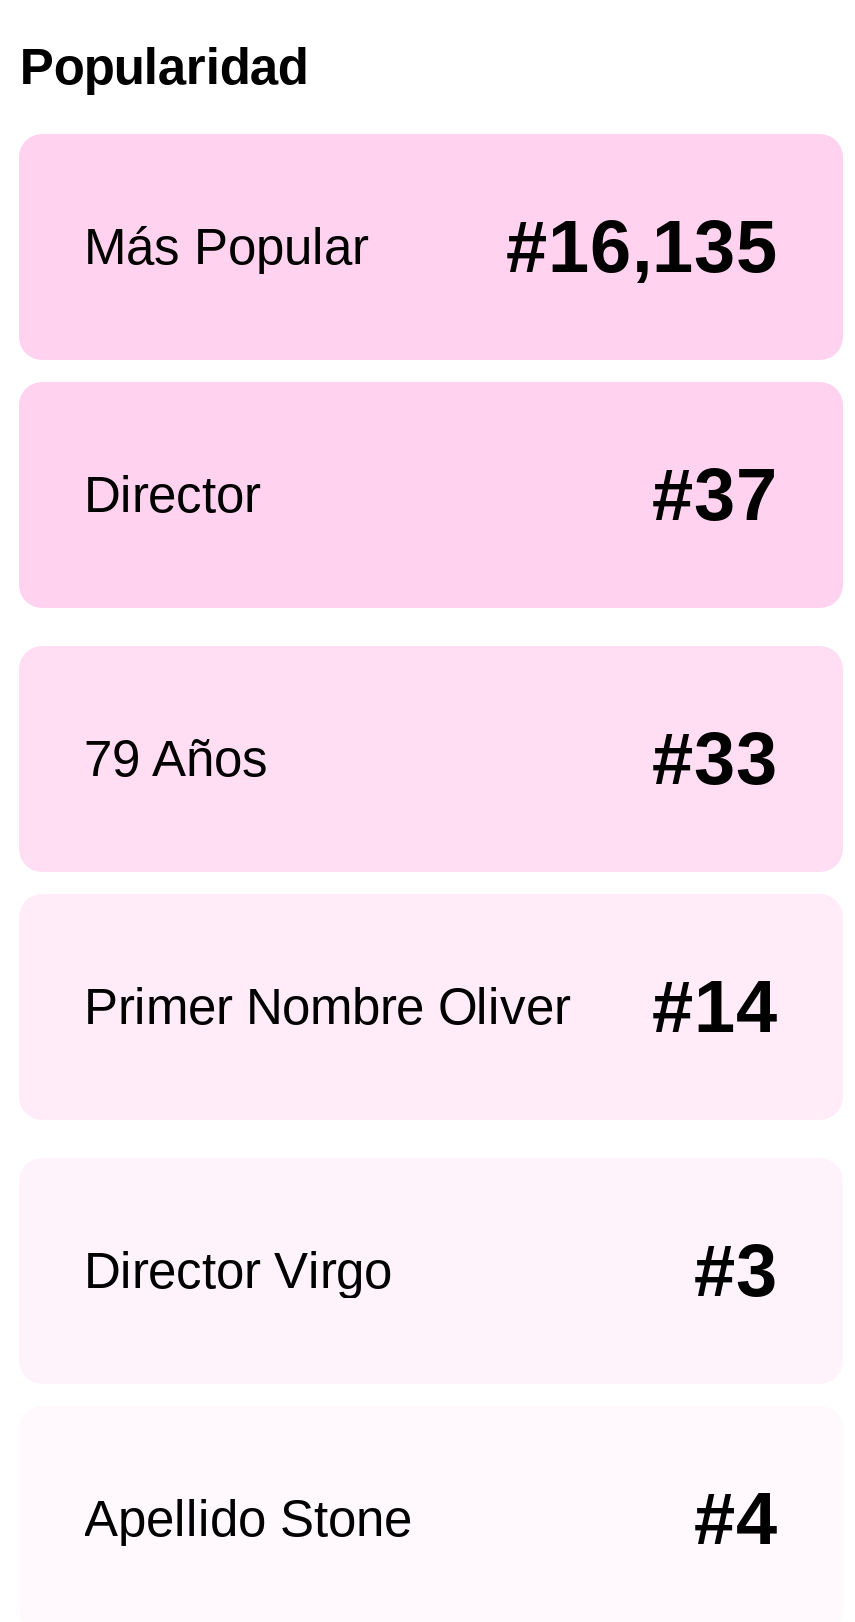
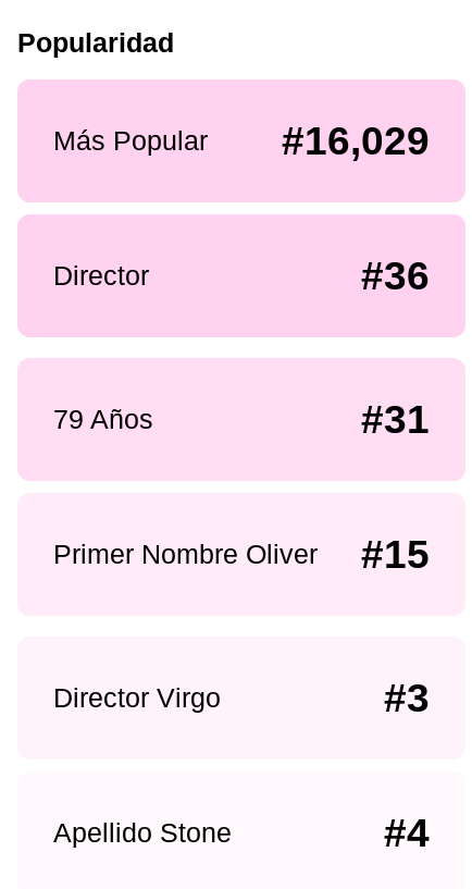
- #16,135
+ #16,029

- #37
+ #36

- #33
+ #31

- Primer Nombre Oliver #14
+ Primer Nombre Oliver #15
